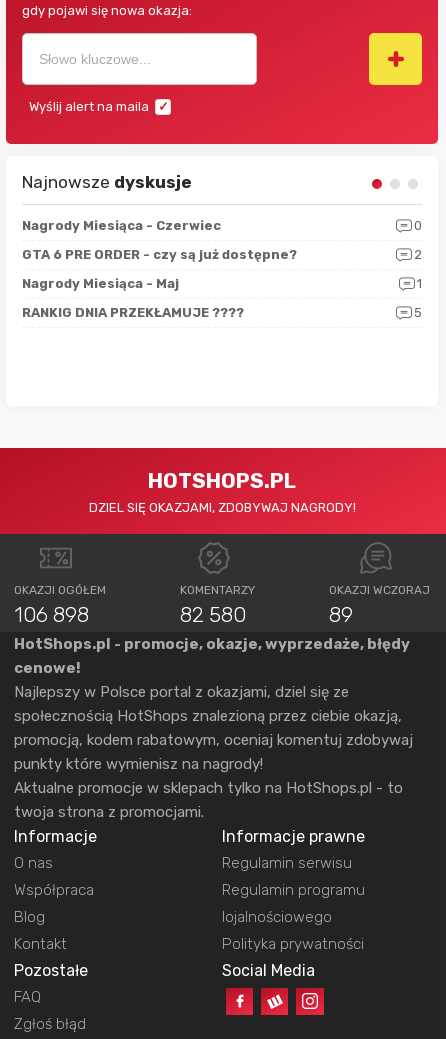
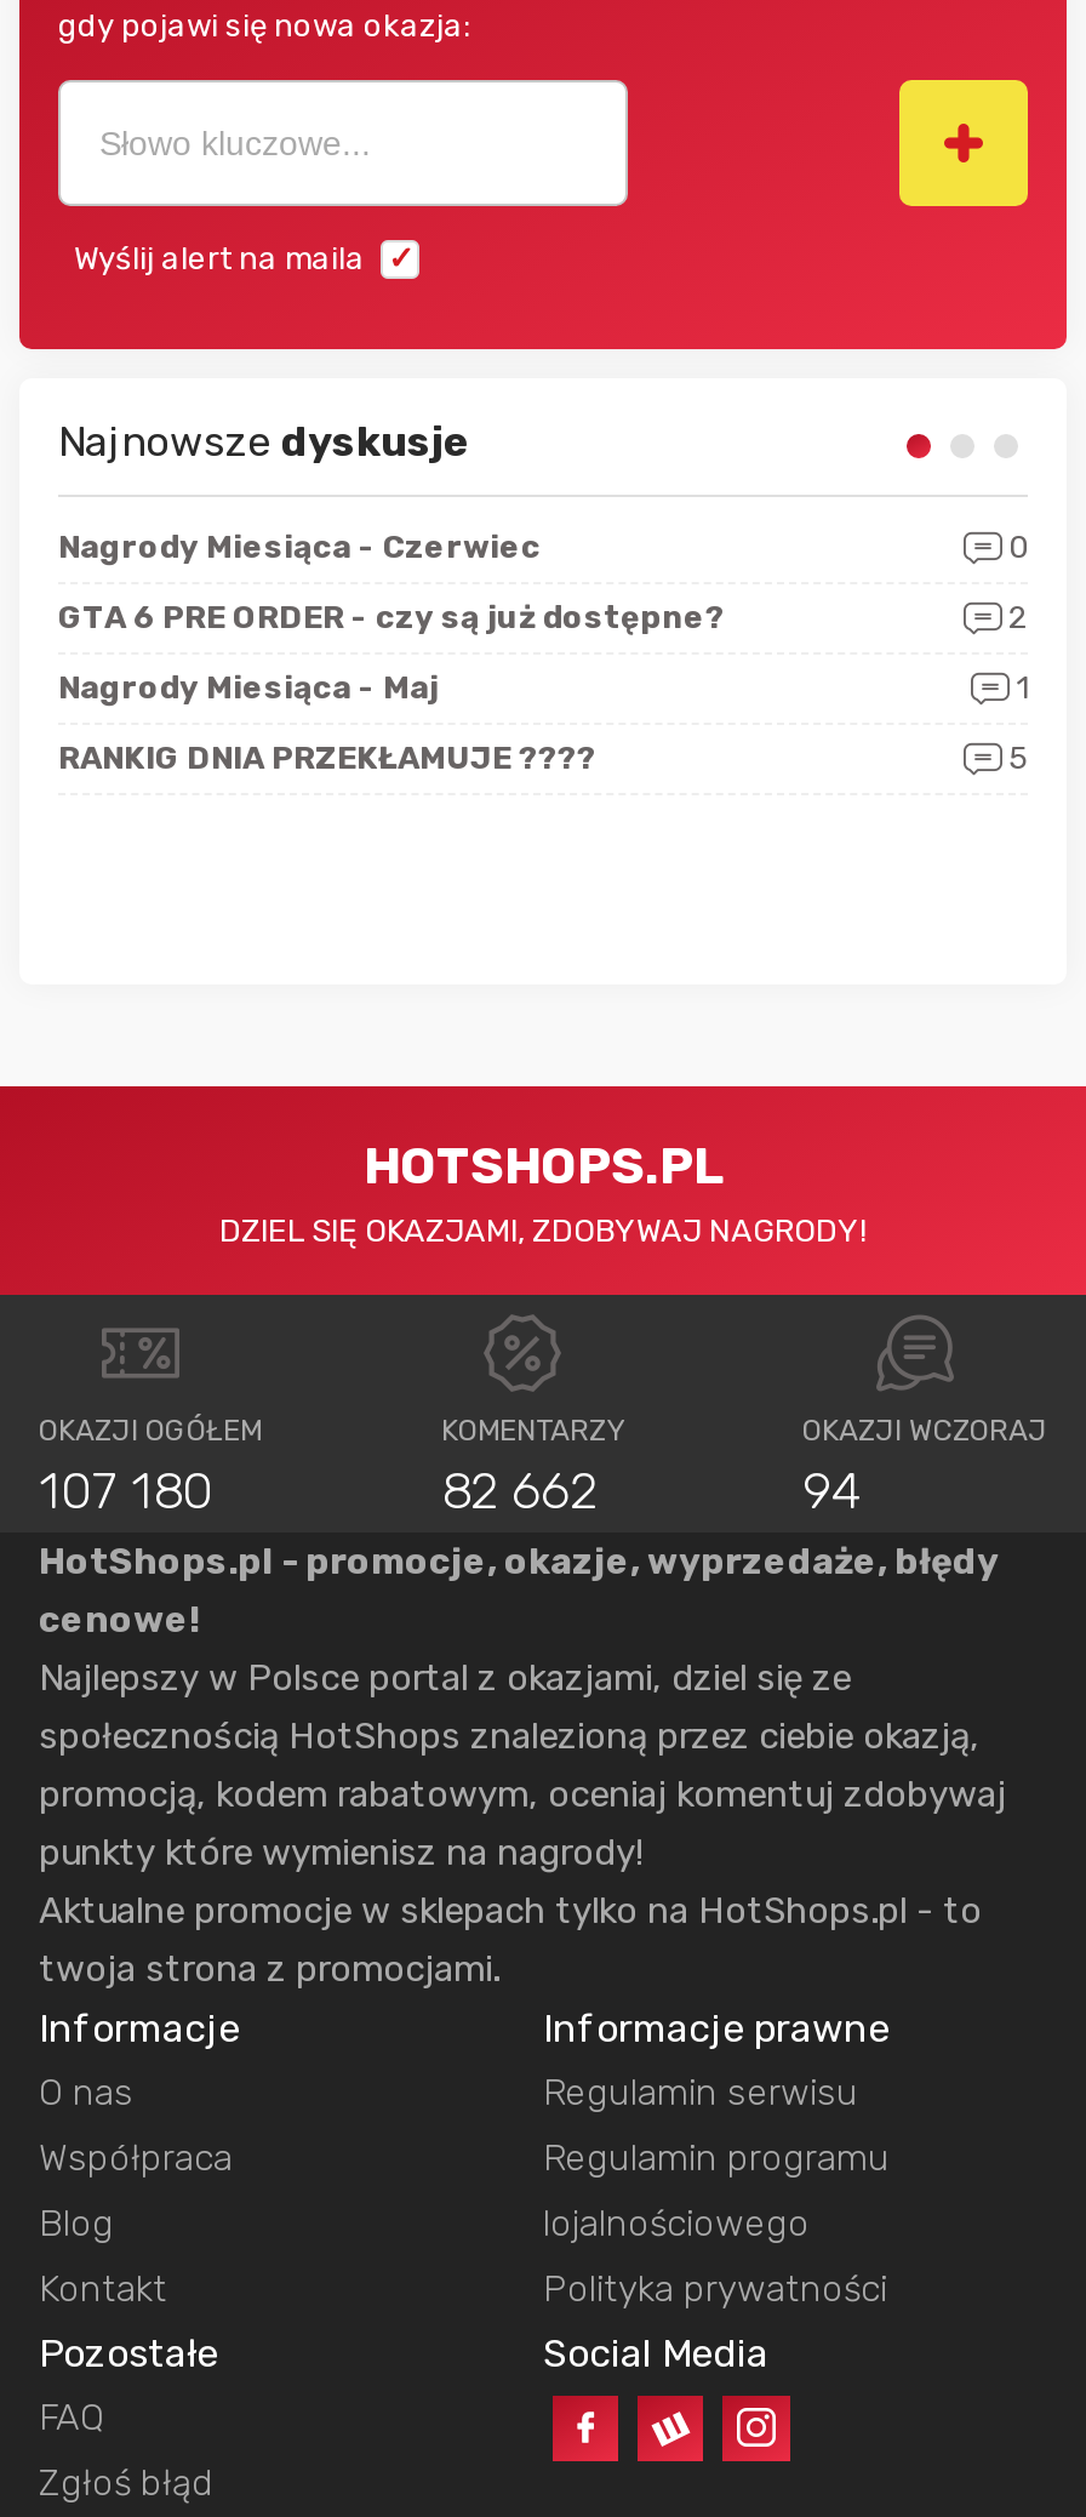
- 106 898
+ 107 180

- 82 580
+ 82 662

- 89
+ 94
